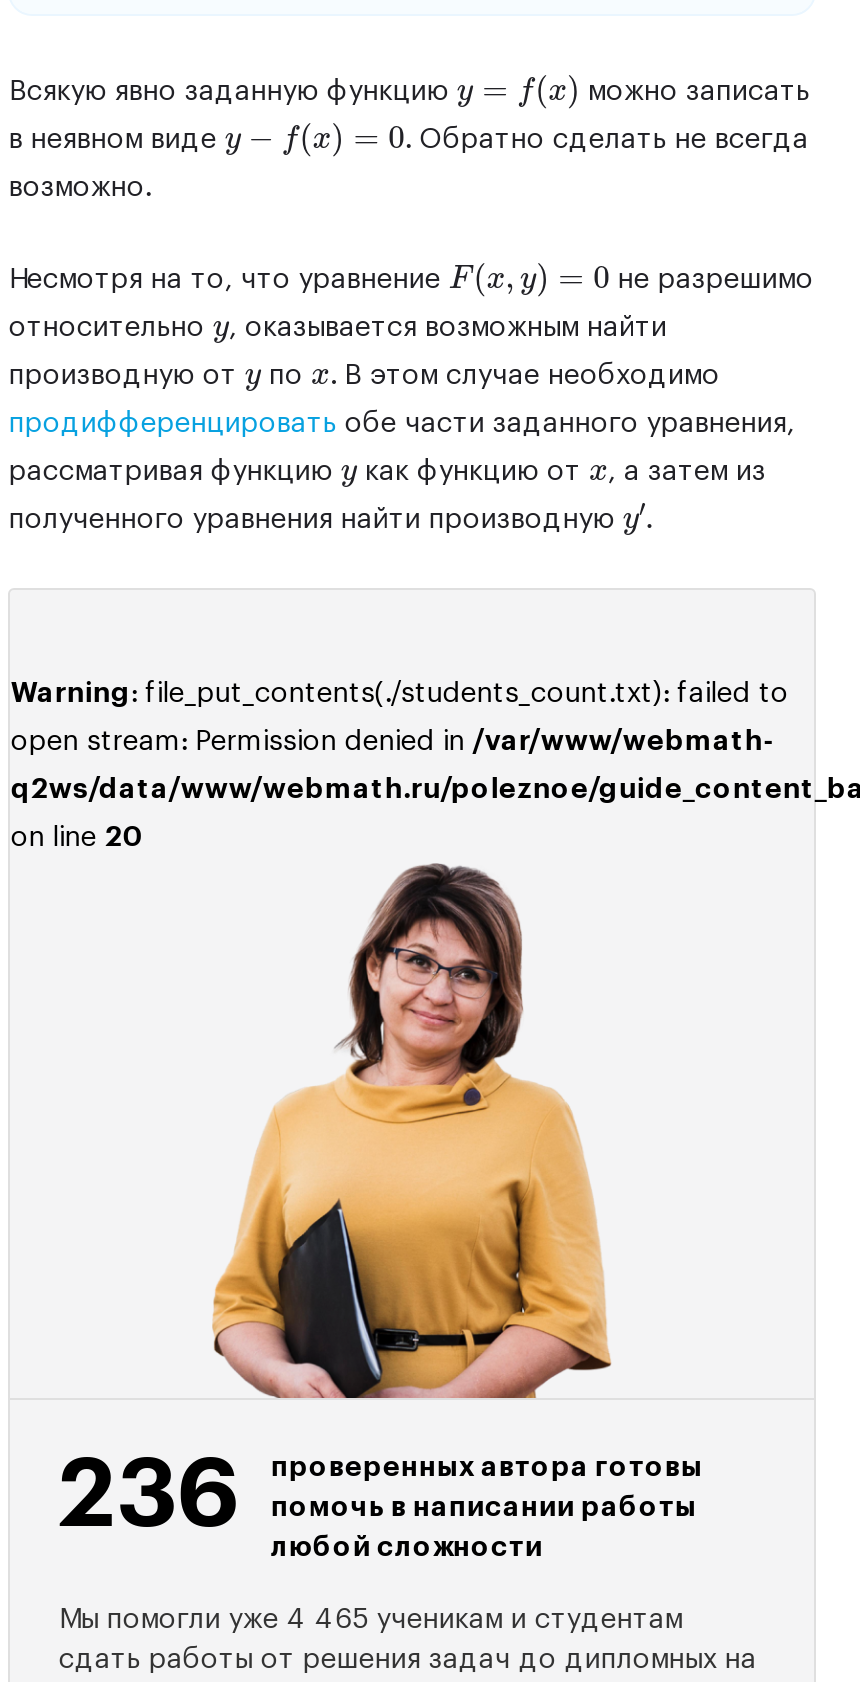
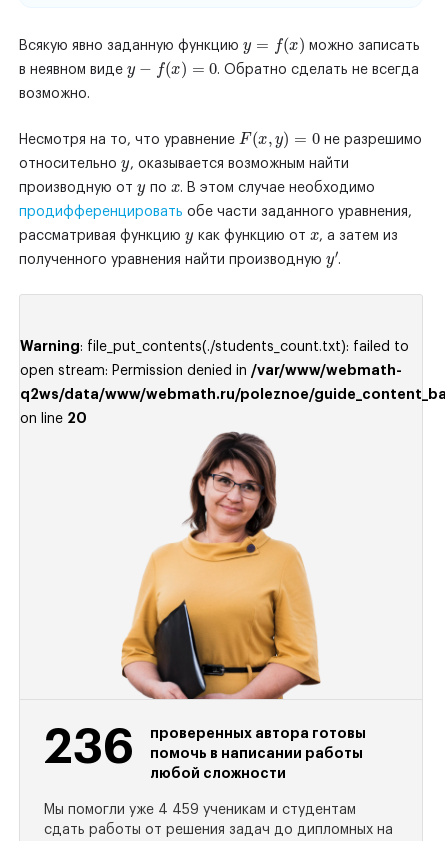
- Мы помогли уже 4 465 ученикам и студентам
+ Мы помогли уже 4 459 ученикам и студентам
